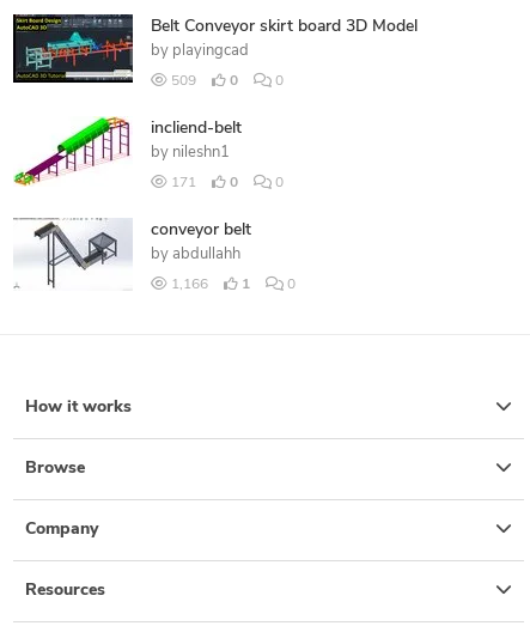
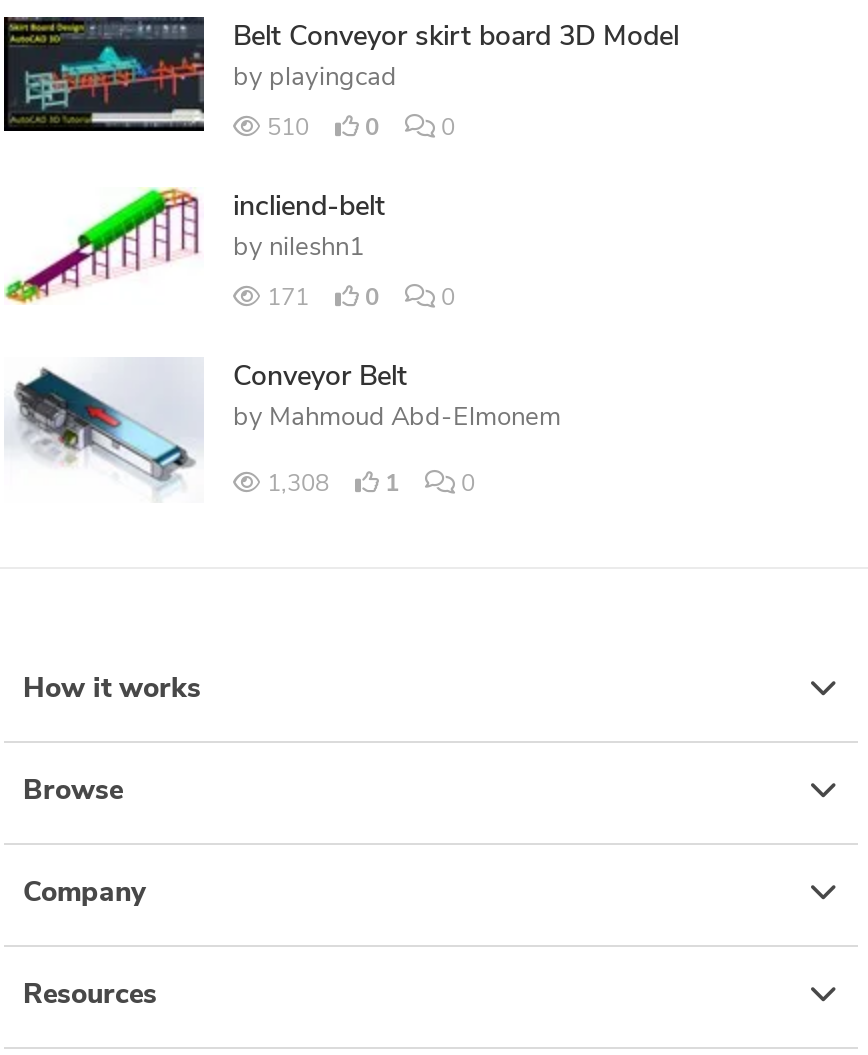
- 509
+ 510

- [image]
- conveyor belt
- by abdullahh
+ [image]
+ Conveyor Belt
+ by Mahmoud Abd-Elmonem

- 1,166
+ 1,308
